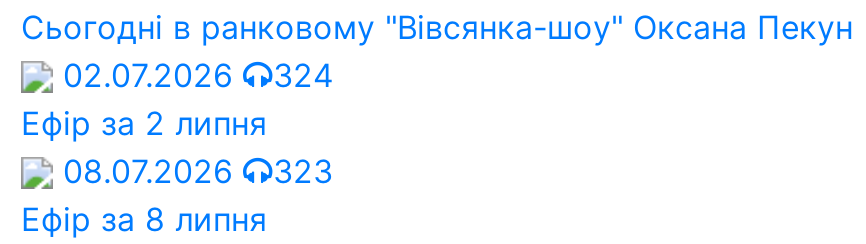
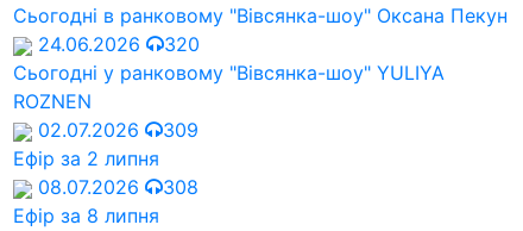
+ 24.06.2026
+ 320
+ Сьогодні у ранковому "Вівсянка-шоу" YULIYA
+ ROZNEN

- 02.07.2026 324
+ 02.07.2026 309

- 08.07.2026 323
+ 08.07.2026 308
